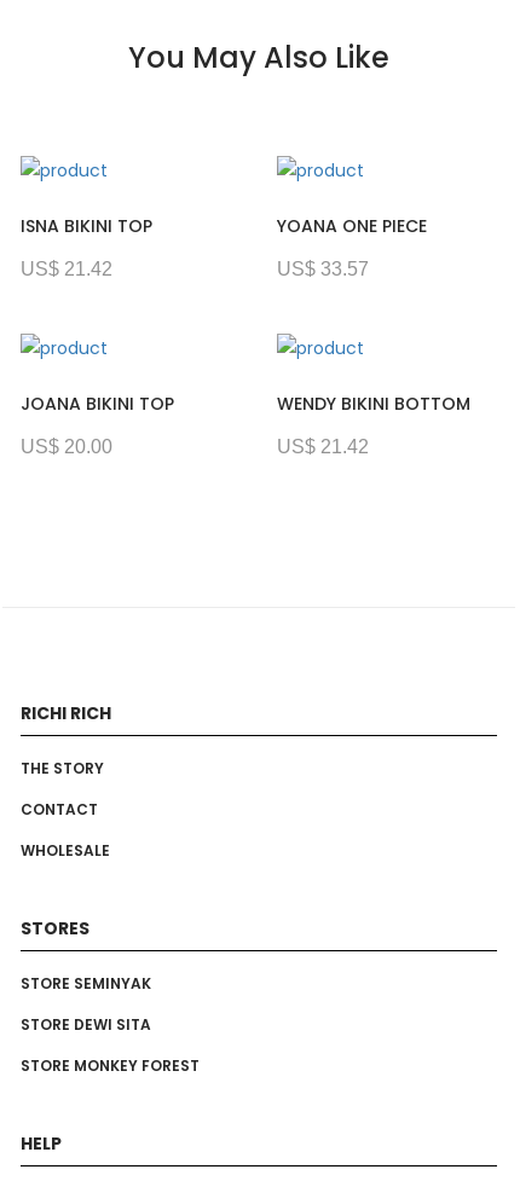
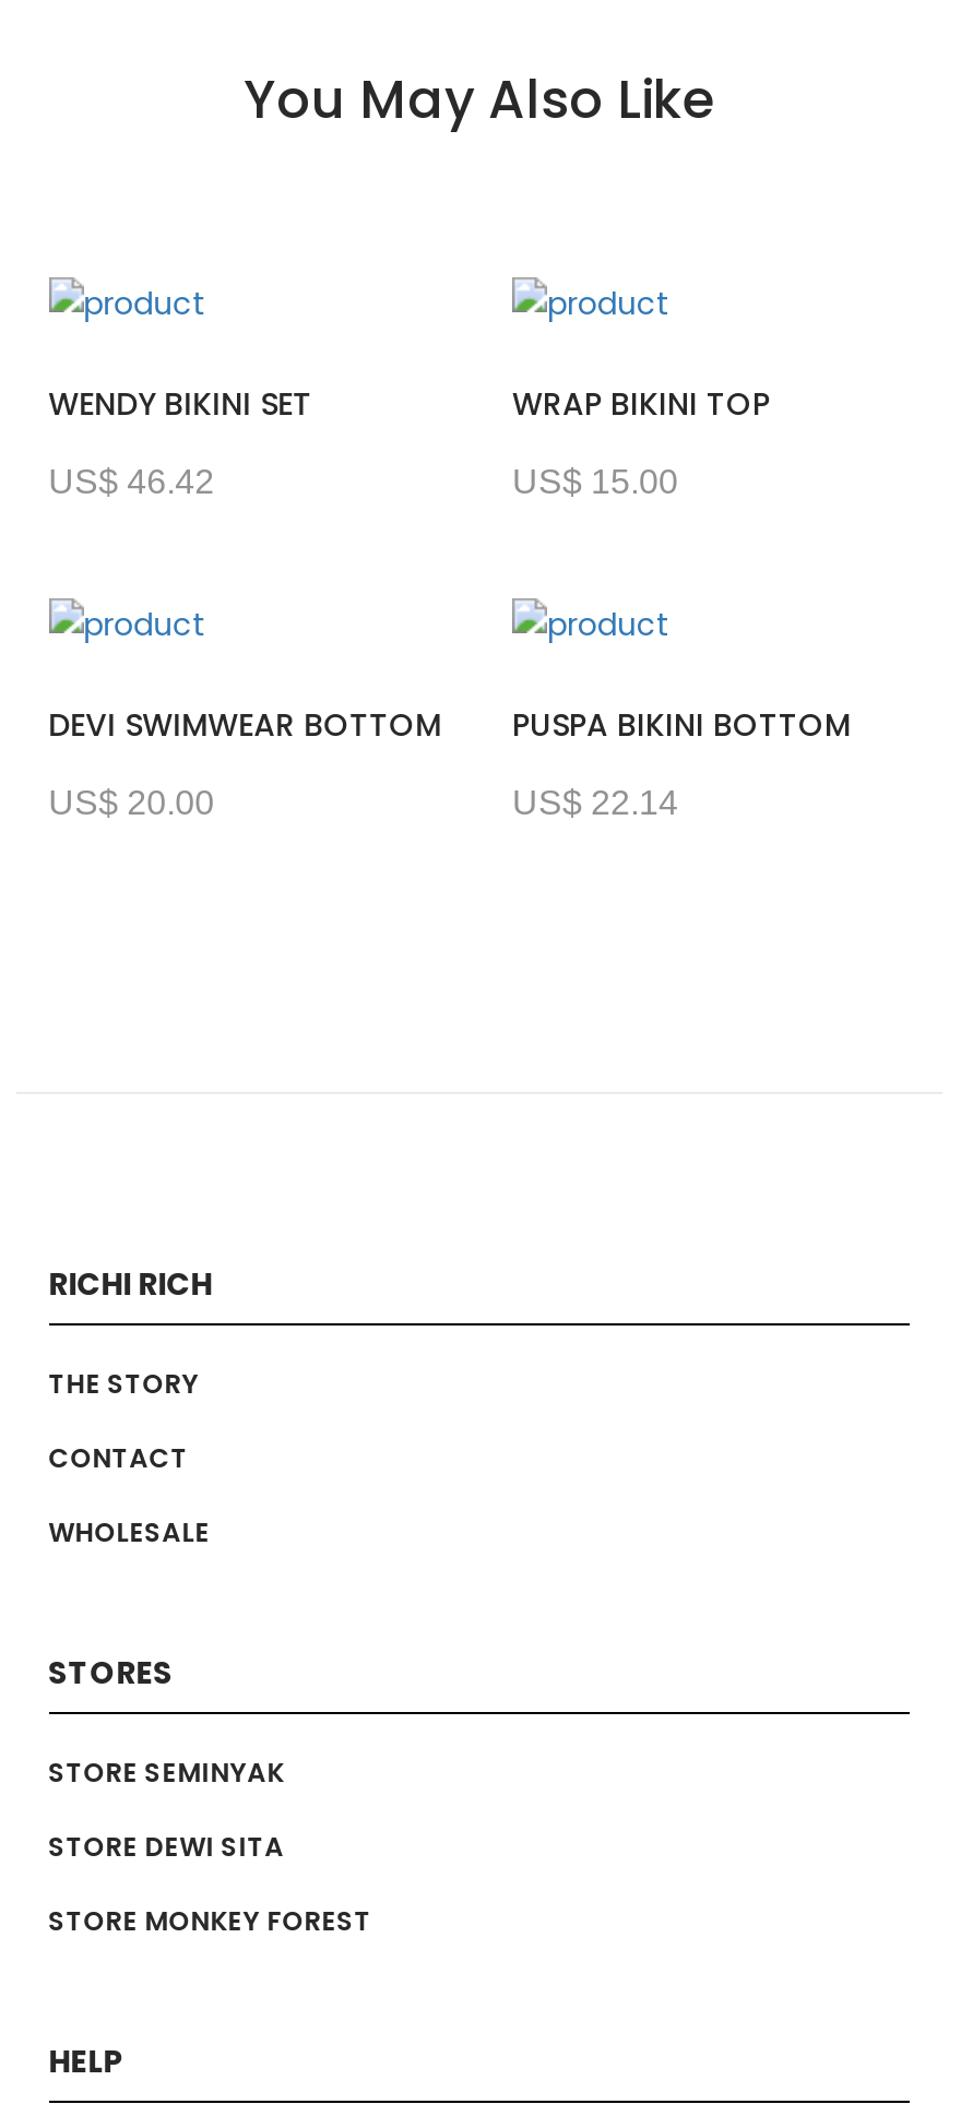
- ISNA BIKINI TOP
+ WENDY BIKINI SET

- YOANA ONE PIECE
+ WRAP BIKINI TOP

- US$ 21.42
+ US$ 46.42

- US$ 33.57
+ US$ 15.00

- JOANA BIKINI TOP
+ DEVI SWIMWEAR BOTTOM

- WENDY BIKINI BOTTOM
+ PUSPA BIKINI BOTTOM

- US$ 21.42
+ US$ 22.14
